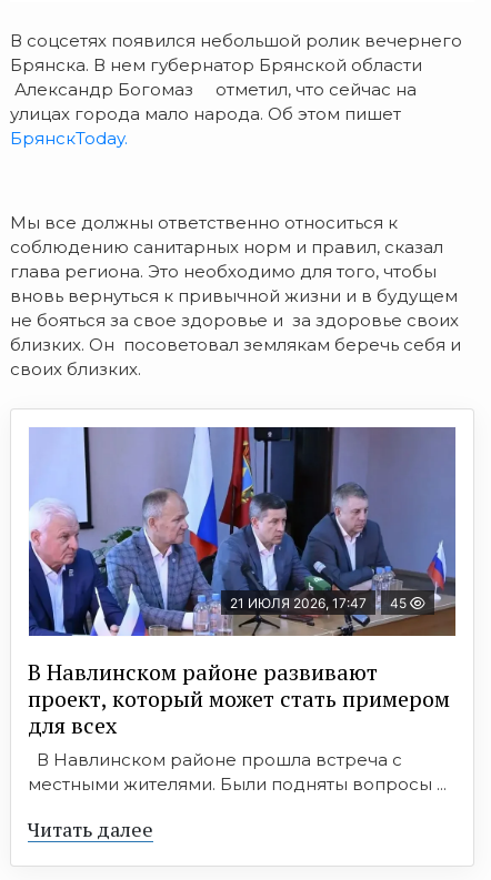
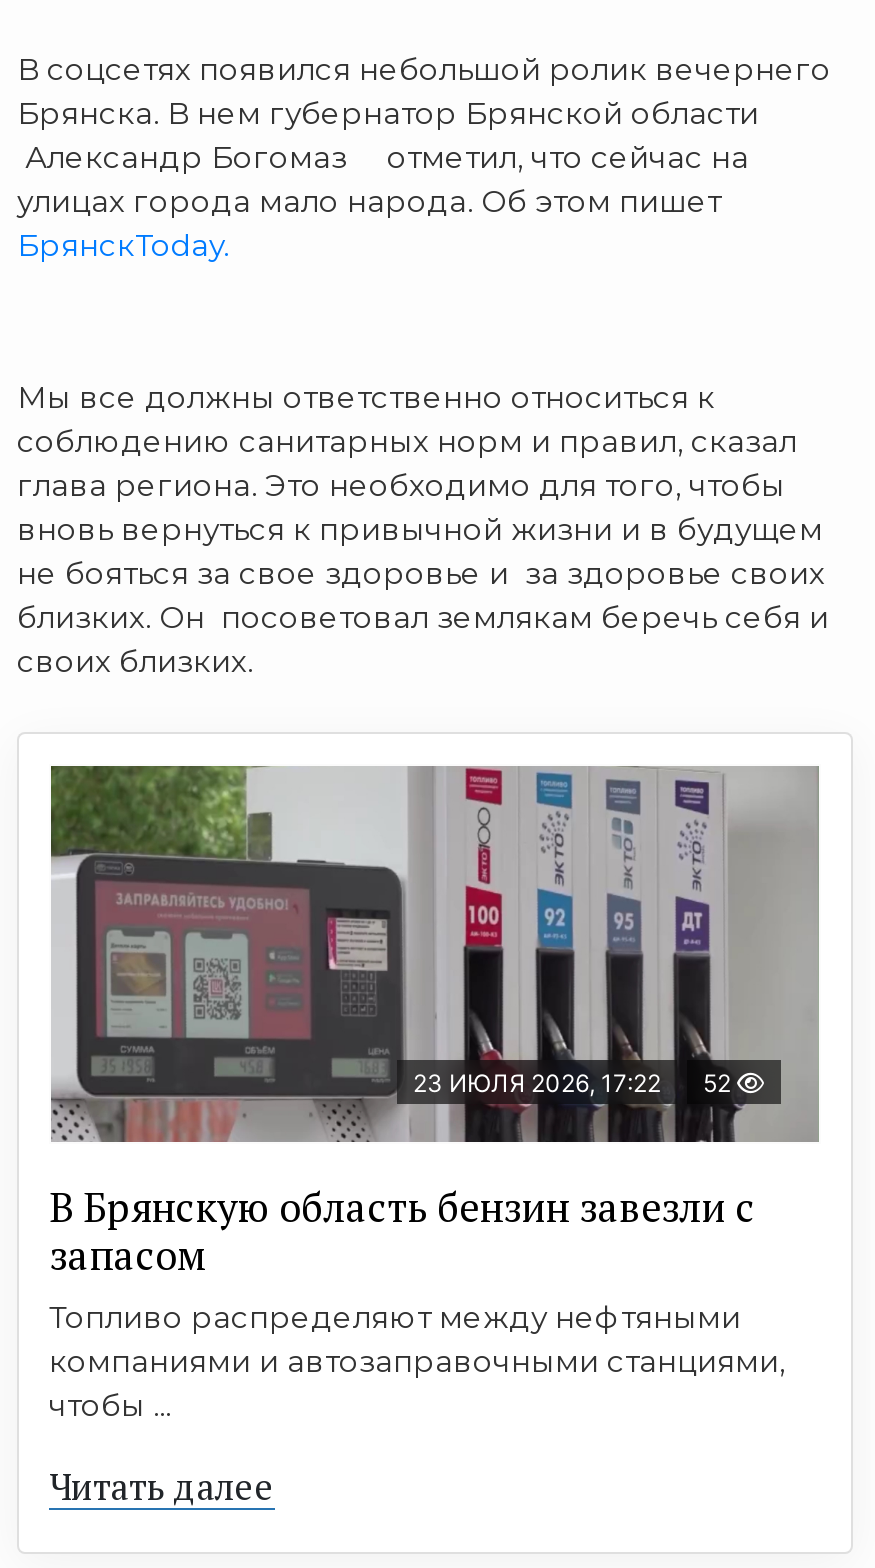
- [image]
- 21 ИЮЛЯ 2026, 17:47
- 45
+ [image]
+ 23 ИЮЛЯ 2026, 17:22
+ 52

- В Навлинском районе развивают
- проект, который может стать примером
- для всех
- В Навлинском районе прошла встреча с
- местными жителями. Были подняты вопросы ...
+ В Брянскую область бензин завезли с
+ запасом
+ Топливо распределяют между нефтяными
+ компаниями и автозаправочными станциями,
+ чтобы ...
